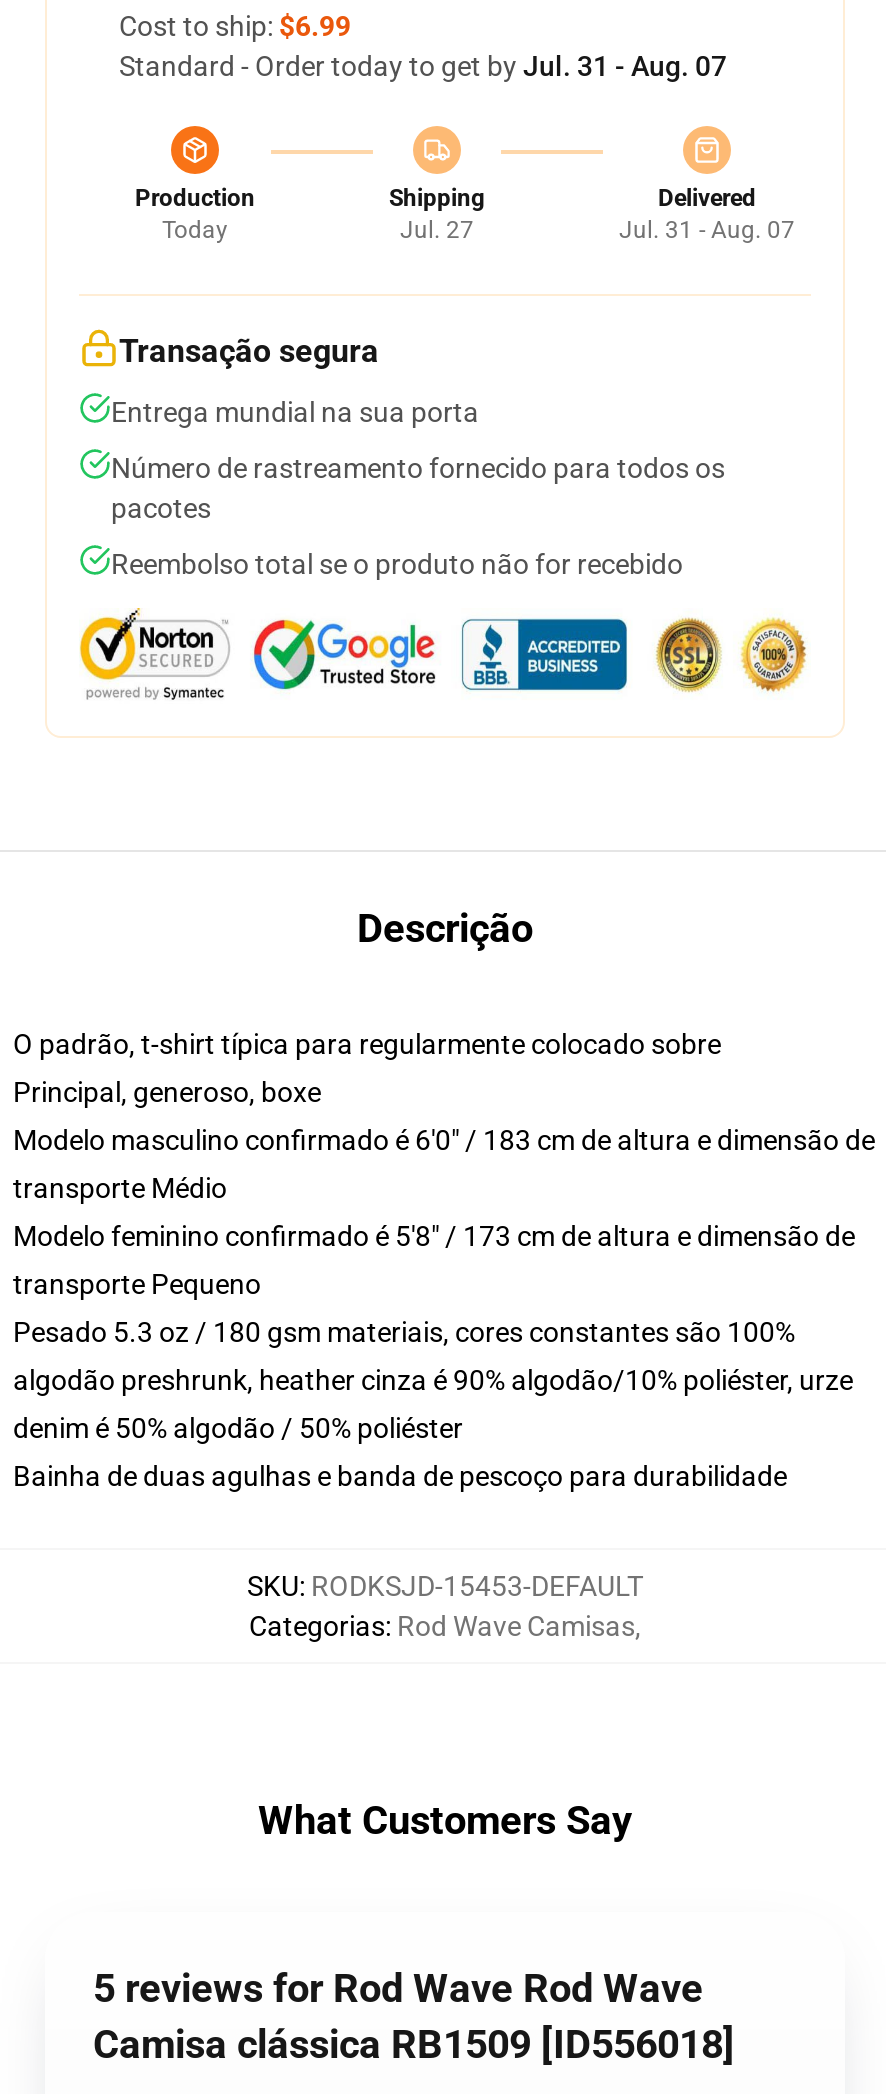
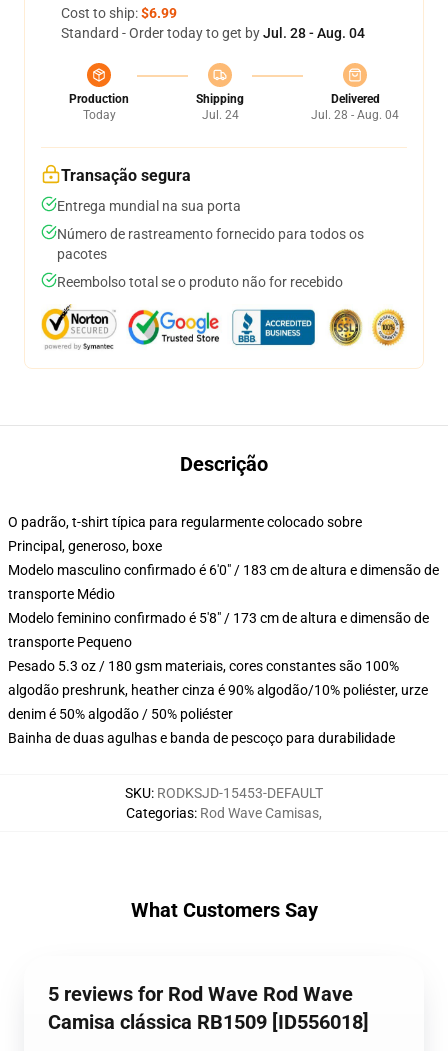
- Standard - Order today to get by Jul. 31 - Aug. 07
+ Standard - Order today to get by Jul. 28 - Aug. 04

- Jul. 27
+ Jul. 24

- Jul. 31 - Aug. 07
+ Jul. 28 - Aug. 04
